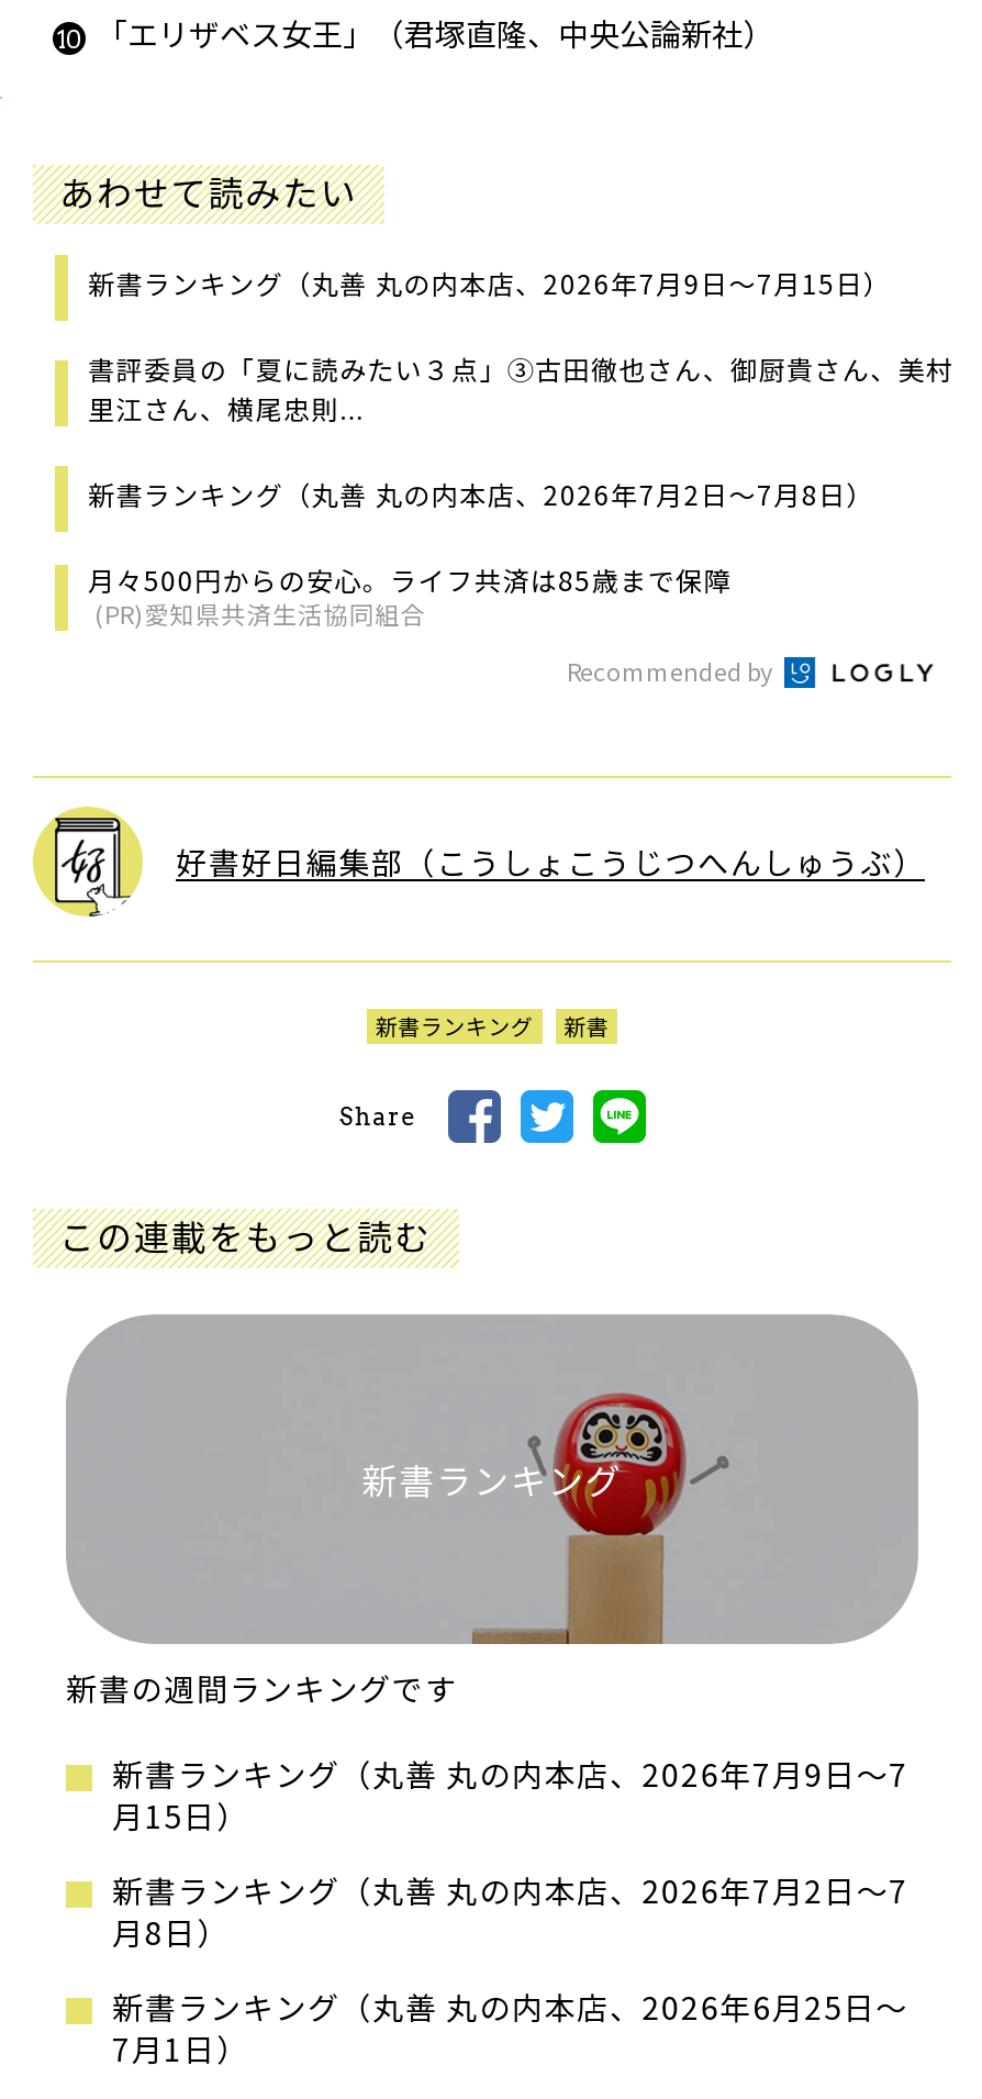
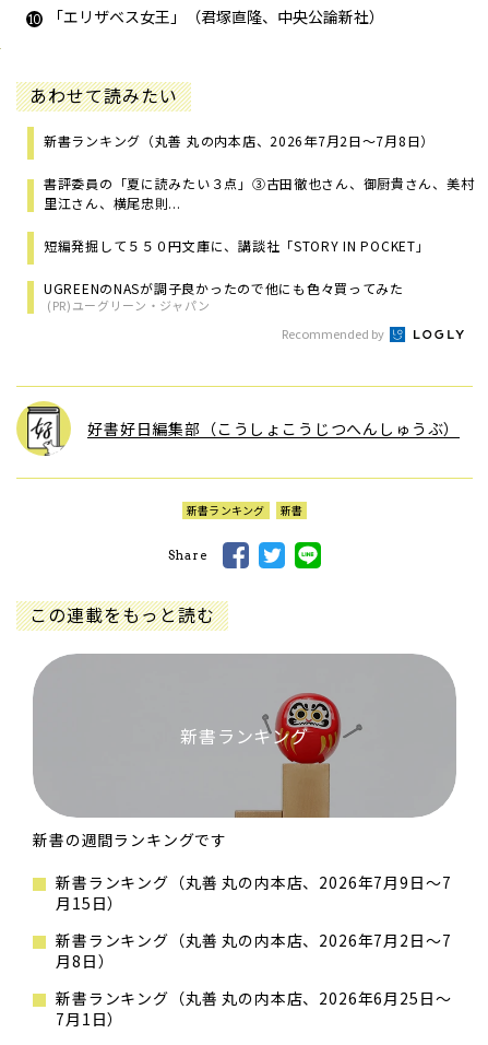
- 新書ランキング（丸善 丸の内本店、2026年7月9日～7月15日）

+ 短編発掘して５５０円文庫に、講談社「STORY IN POCKET」

moved up: 新書ランキング（丸善 丸の内本店、2026年7月2日～7月8日）

- 月々500円からの安心。ライフ共済は85歳まで保障
- (PR)愛知県共済生活協同組合
+ UGREENのNASが調子良かったので他にも色々買ってみた
+ (PR)ユーグリーン・ジャパン
